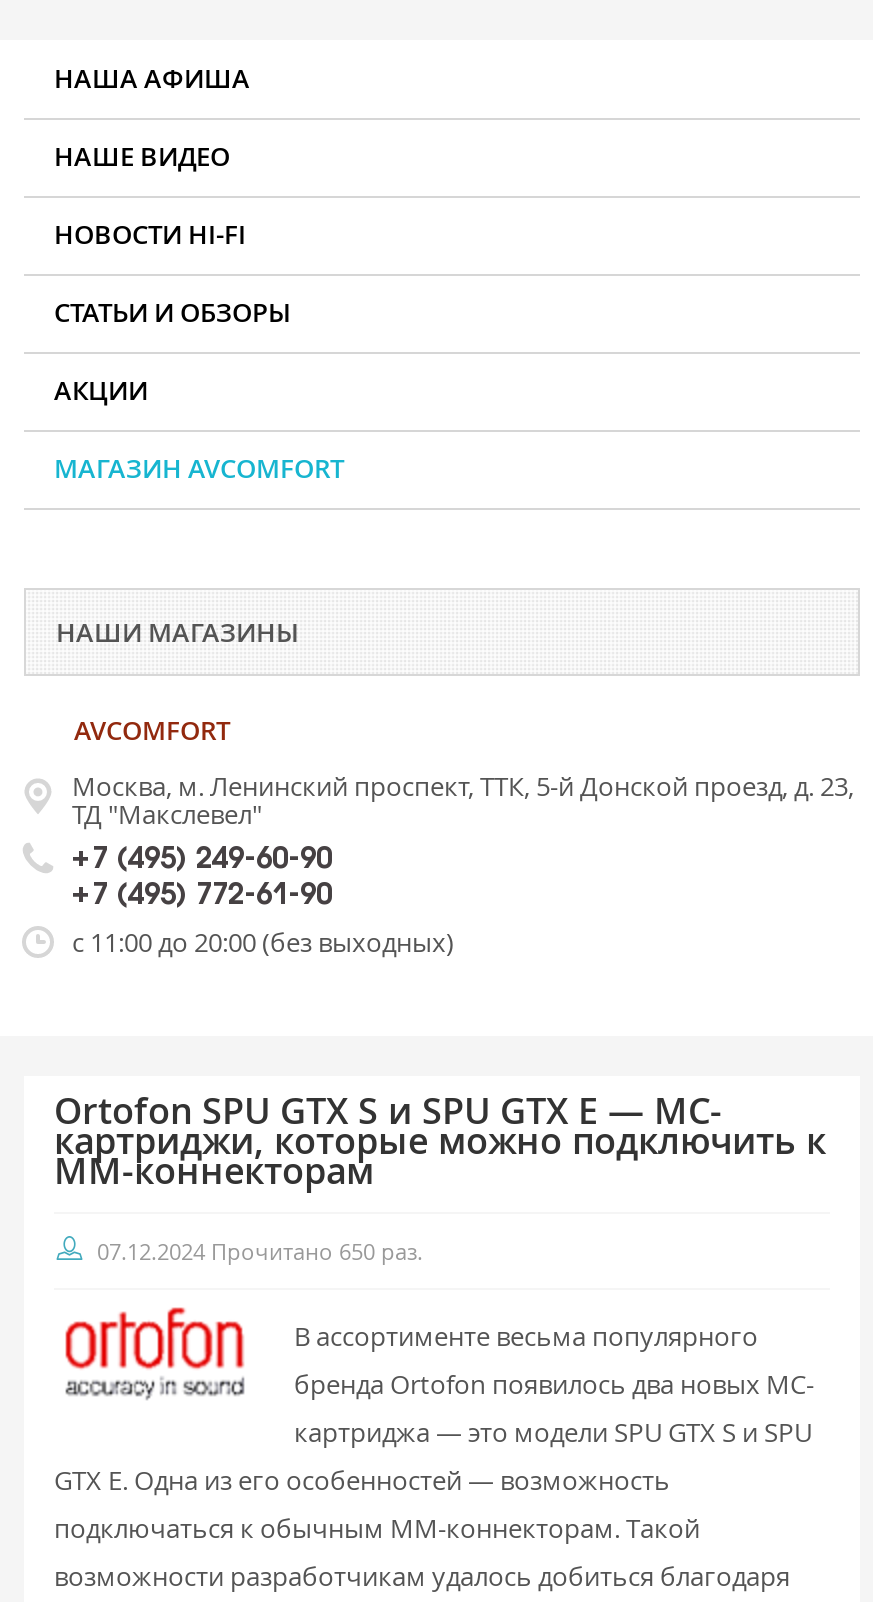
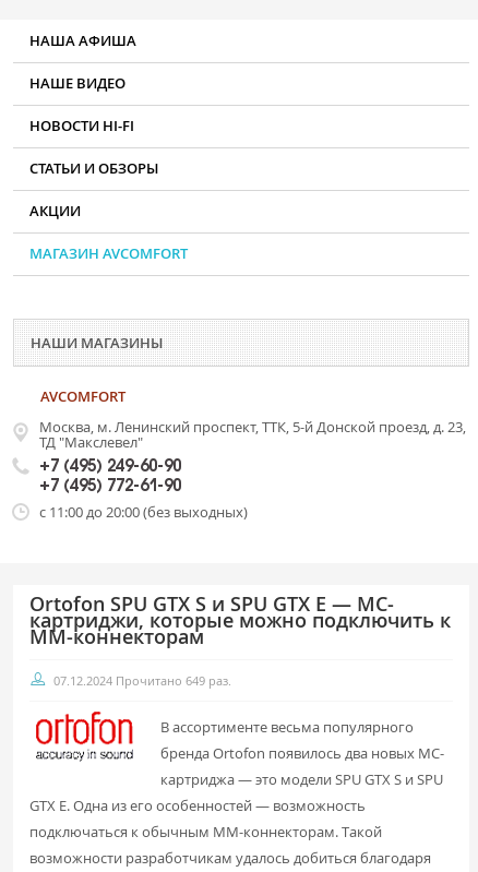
- 07.12.2024 Прочитано 650 раз.
+ 07.12.2024 Прочитано 649 раз.
